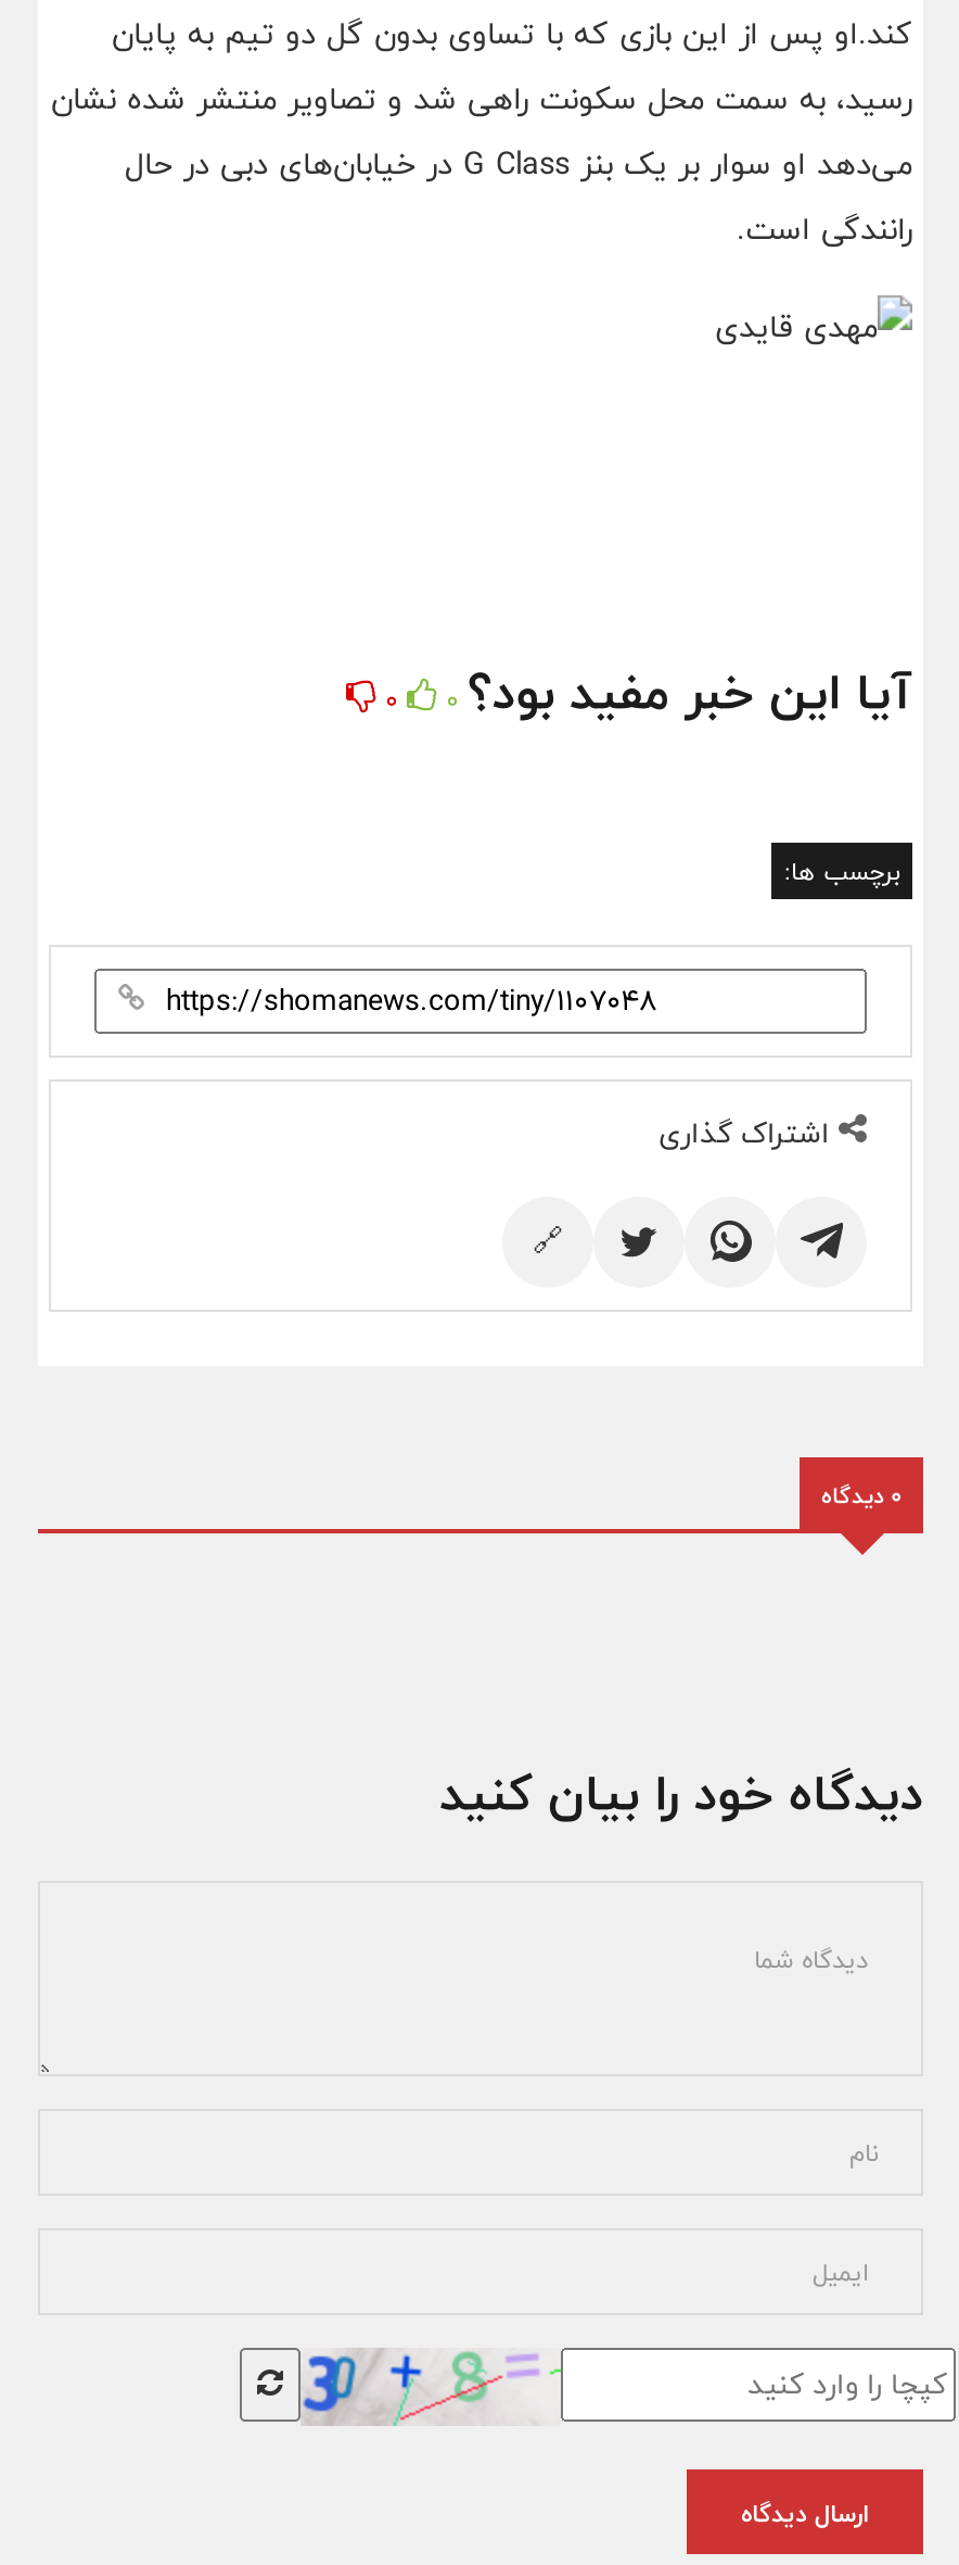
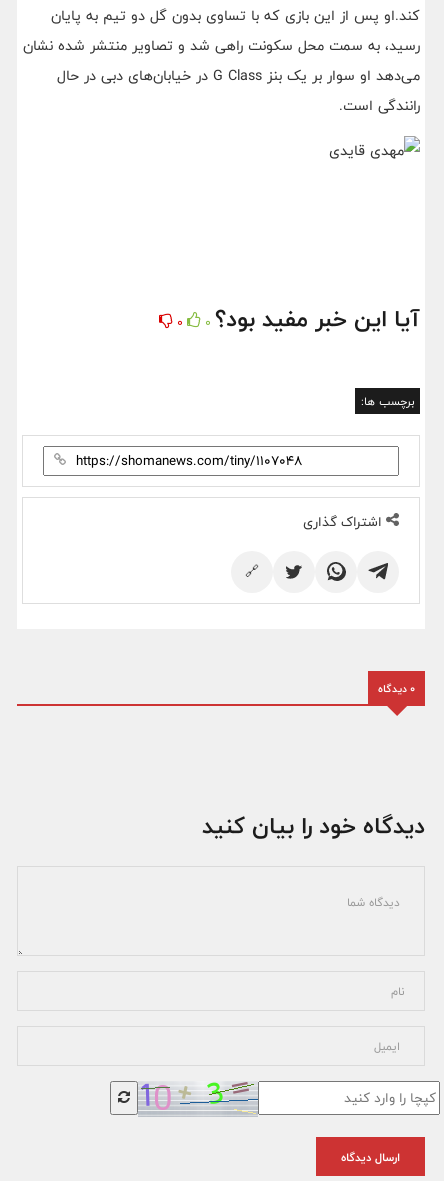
- [image]
+ [image]
